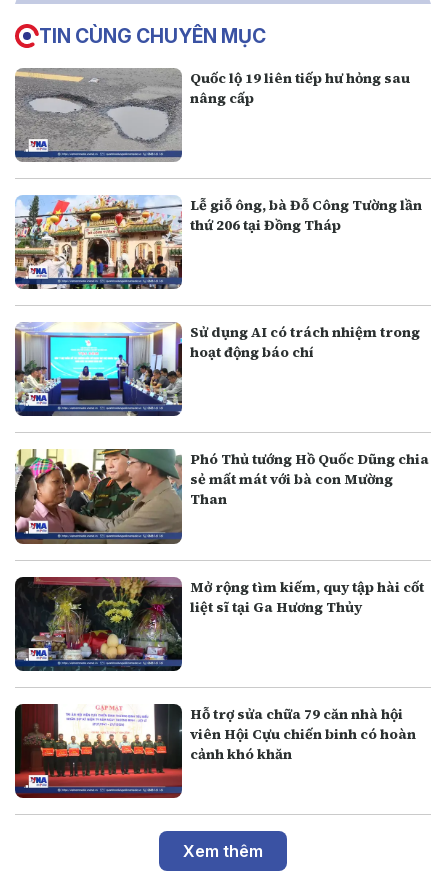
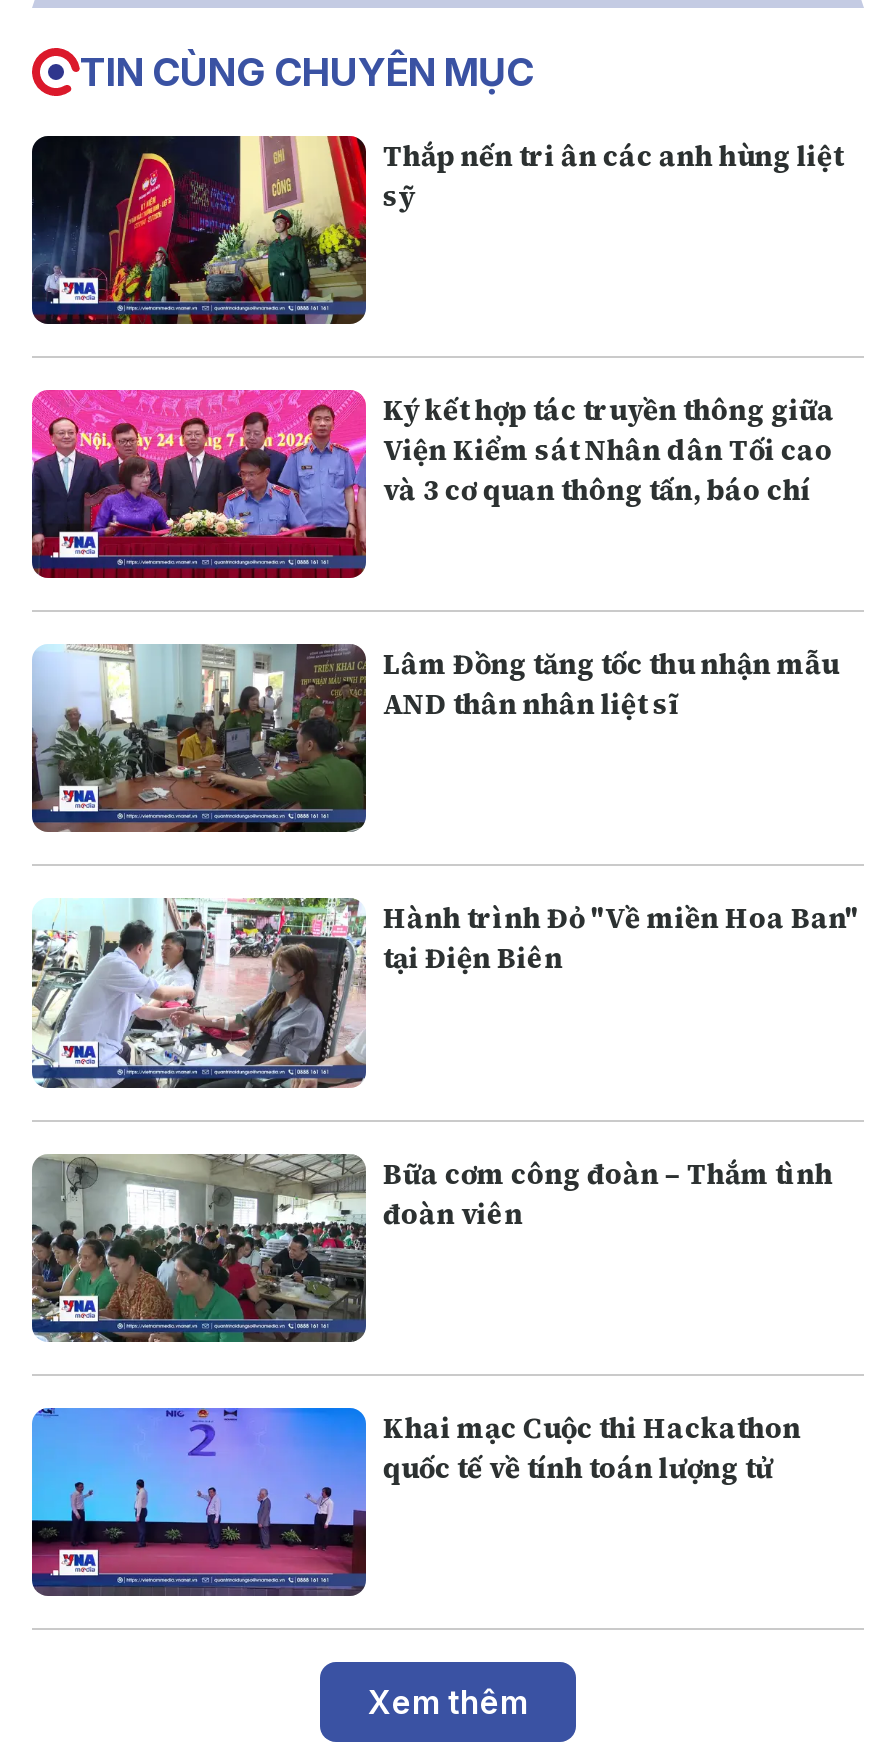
- [image]
- Quốc lộ 19 liên tiếp hư hỏng sau
- nâng cấp
+ [image]
+ Thắp nến tri ân các anh hùng liệt
+ sỹ

- [image]
- Lễ giỗ ông, bà Đỗ Công Tường lần
- thứ 206 tại Đồng Tháp
+ [image]
+ Ký kết hợp tác truyền thông giữa
+ Viện Kiểm sát Nhân dân Tối cao
+ và 3 cơ quan thông tấn, báo chí

- [image]
- Sử dụng AI có trách nhiệm trong
- hoạt động báo chí
+ [image]
+ Lâm Đồng tăng tốc thu nhận mẫu
+ AND thân nhân liệt sĩ

- [image]
- Phó Thủ tướng Hồ Quốc Dũng chia
- sẻ mất mát với bà con Mường
- Than
+ [image]
+ Hành trình Đỏ "Về miền Hoa Ban"
+ tại Điện Biên

- [image]
- Mở rộng tìm kiếm, quy tập hài cốt
- liệt sĩ tại Ga Hương Thủy
+ [image]
+ Bữa cơm công đoàn – Thắm tình
+ đoàn viên

- [image]
- Hỗ trợ sửa chữa 79 căn nhà hội
- viên Hội Cựu chiến binh có hoàn
- cảnh khó khăn
+ [image]
+ Khai mạc Cuộc thi Hackathon
+ quốc tế về tính toán lượng tử
